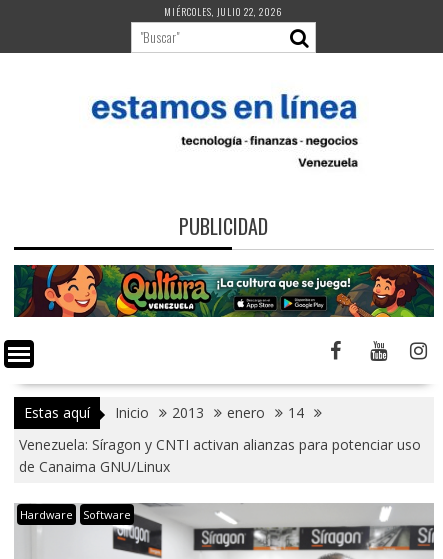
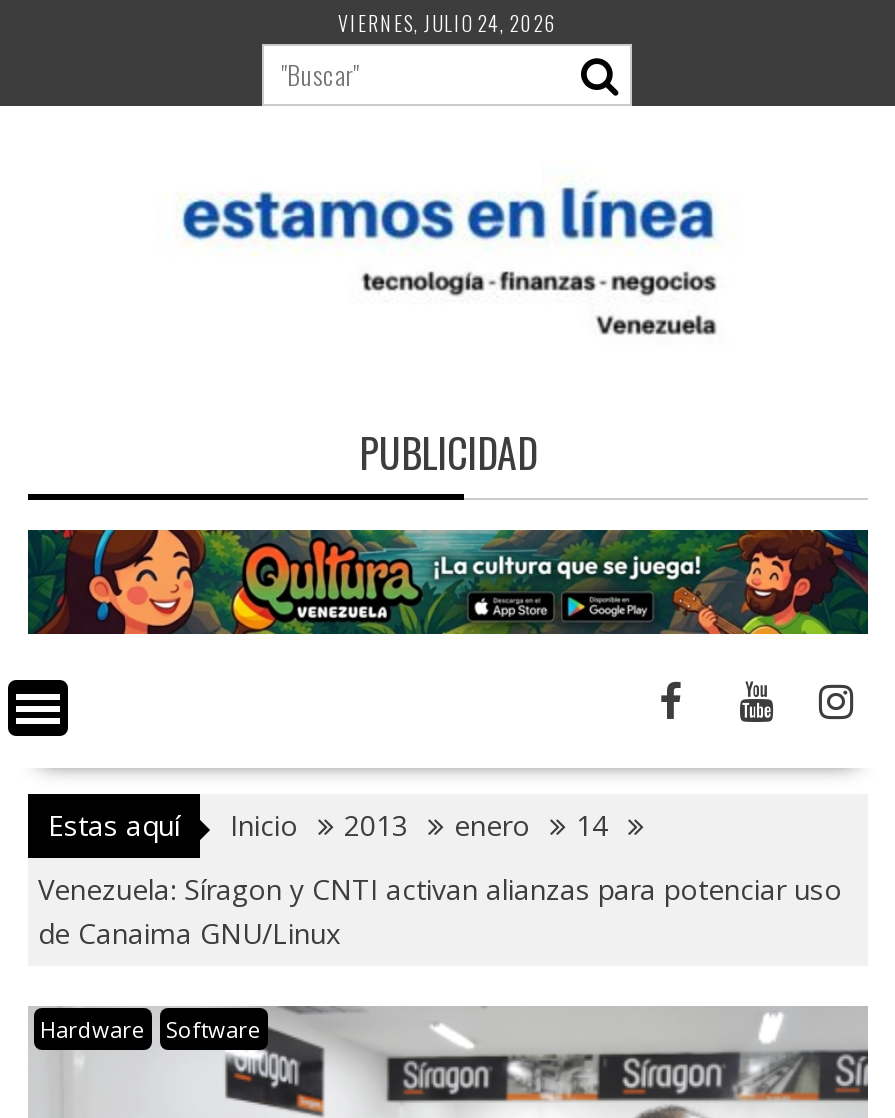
- MIÉRCOLES, JULIO 22, 2026
+ VIERNES, JULIO 24, 2026
